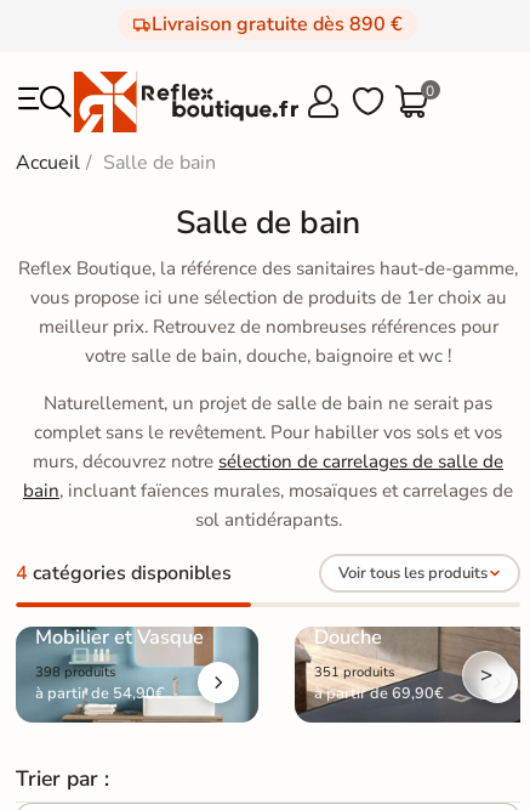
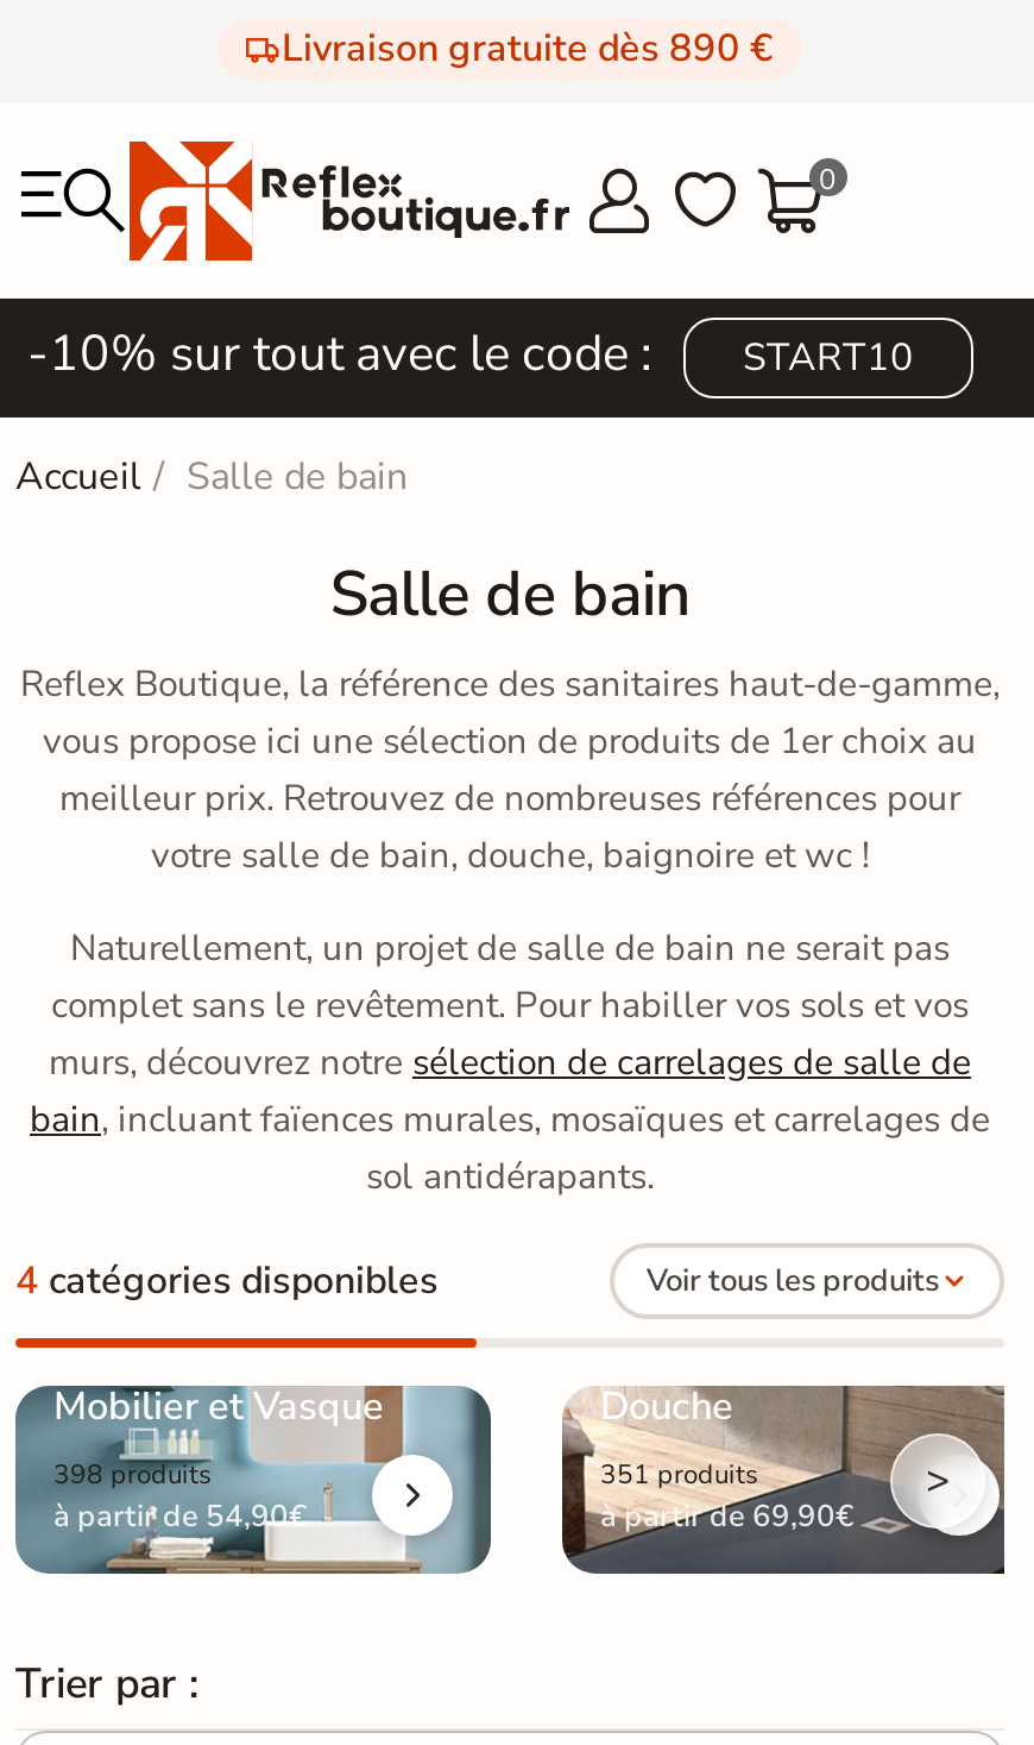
+ -10% sur tout avec le code :
+ START10
